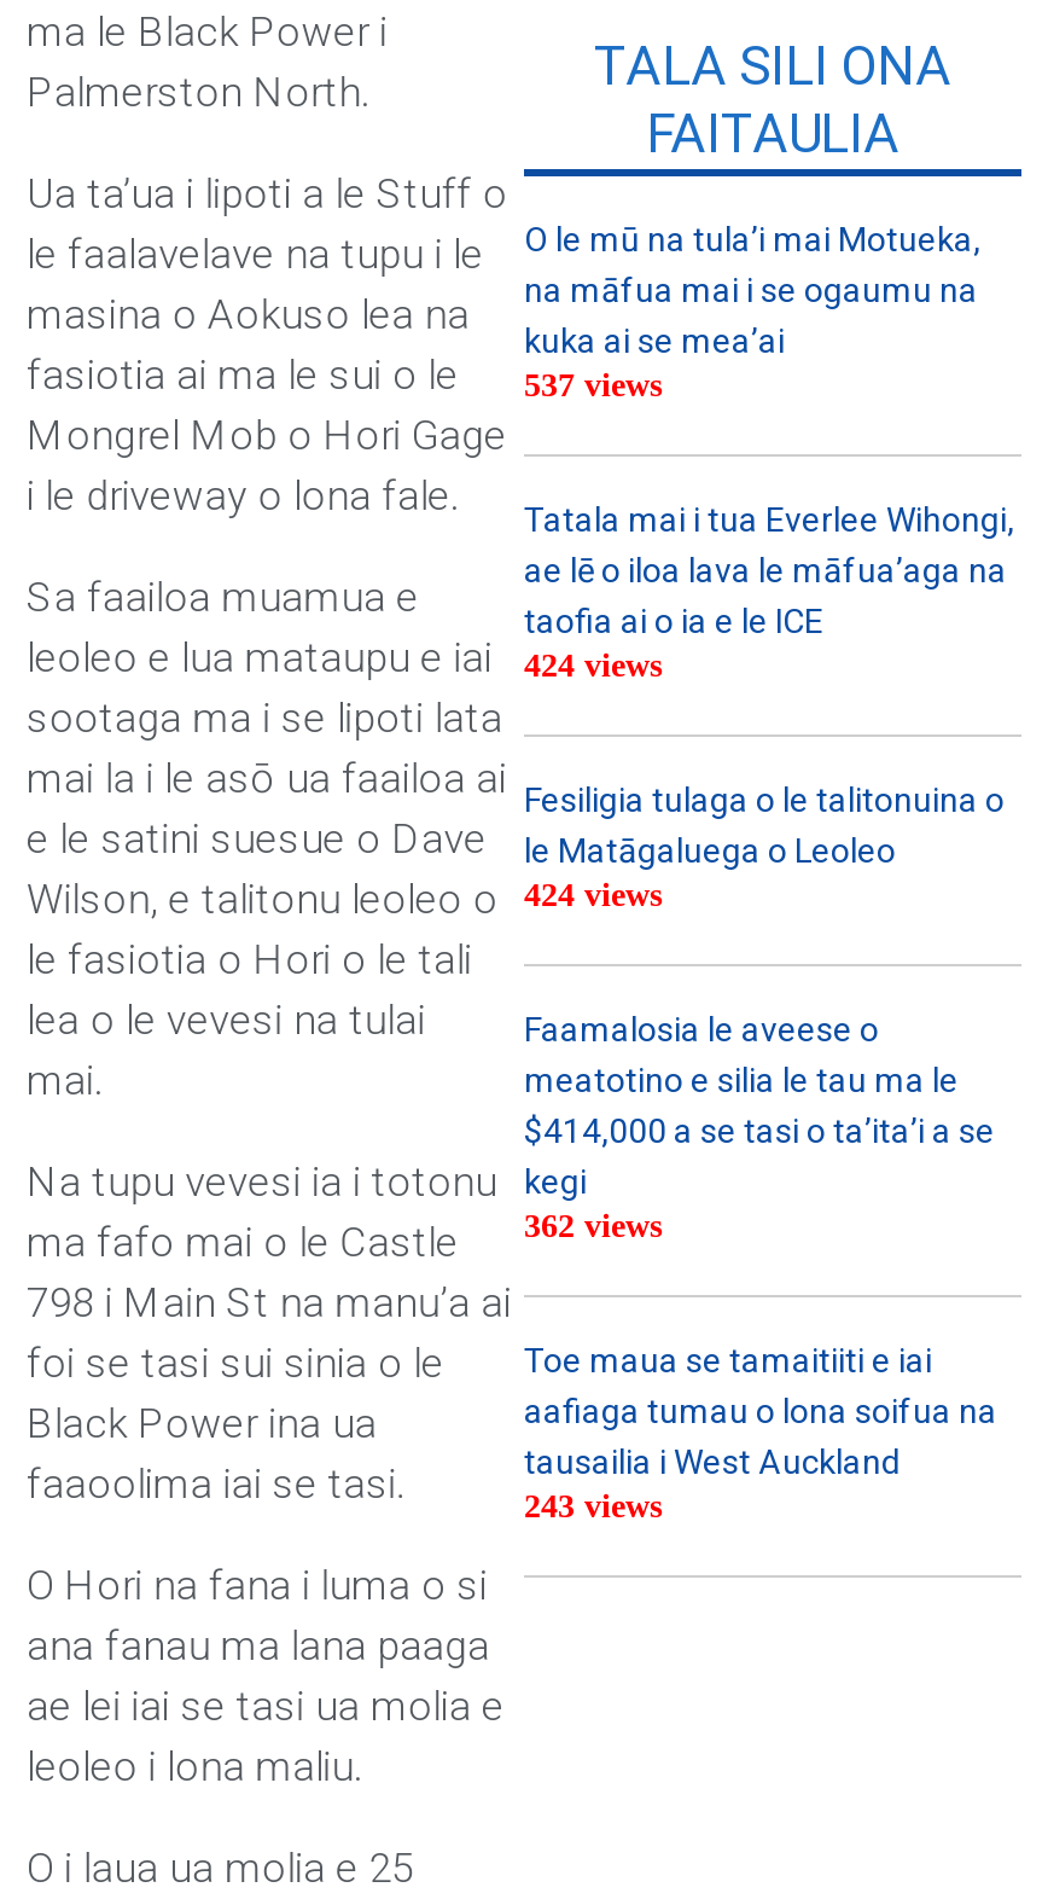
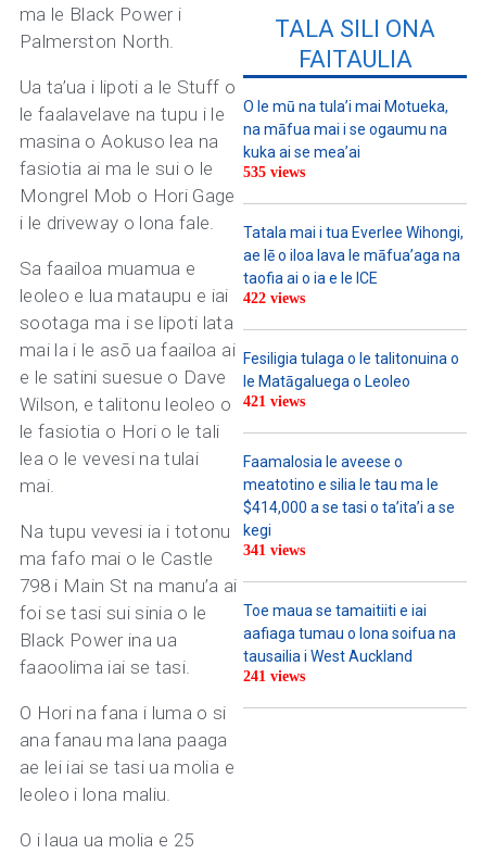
- fasiotia ai ma le sui o le 537 views
+ fasiotia ai ma le sui o le 535 views

- leoleo e lua mataupu e iai 424 views
+ leoleo e lua mataupu e iai 422 views

- Wilson, e talitonu leoleo o 424 views
+ Wilson, e talitonu leoleo o 421 views

- ma fafo mai o le Castle 362 views
+ ma fafo mai o le Castle 341 views

- 243 views
+ 241 views
